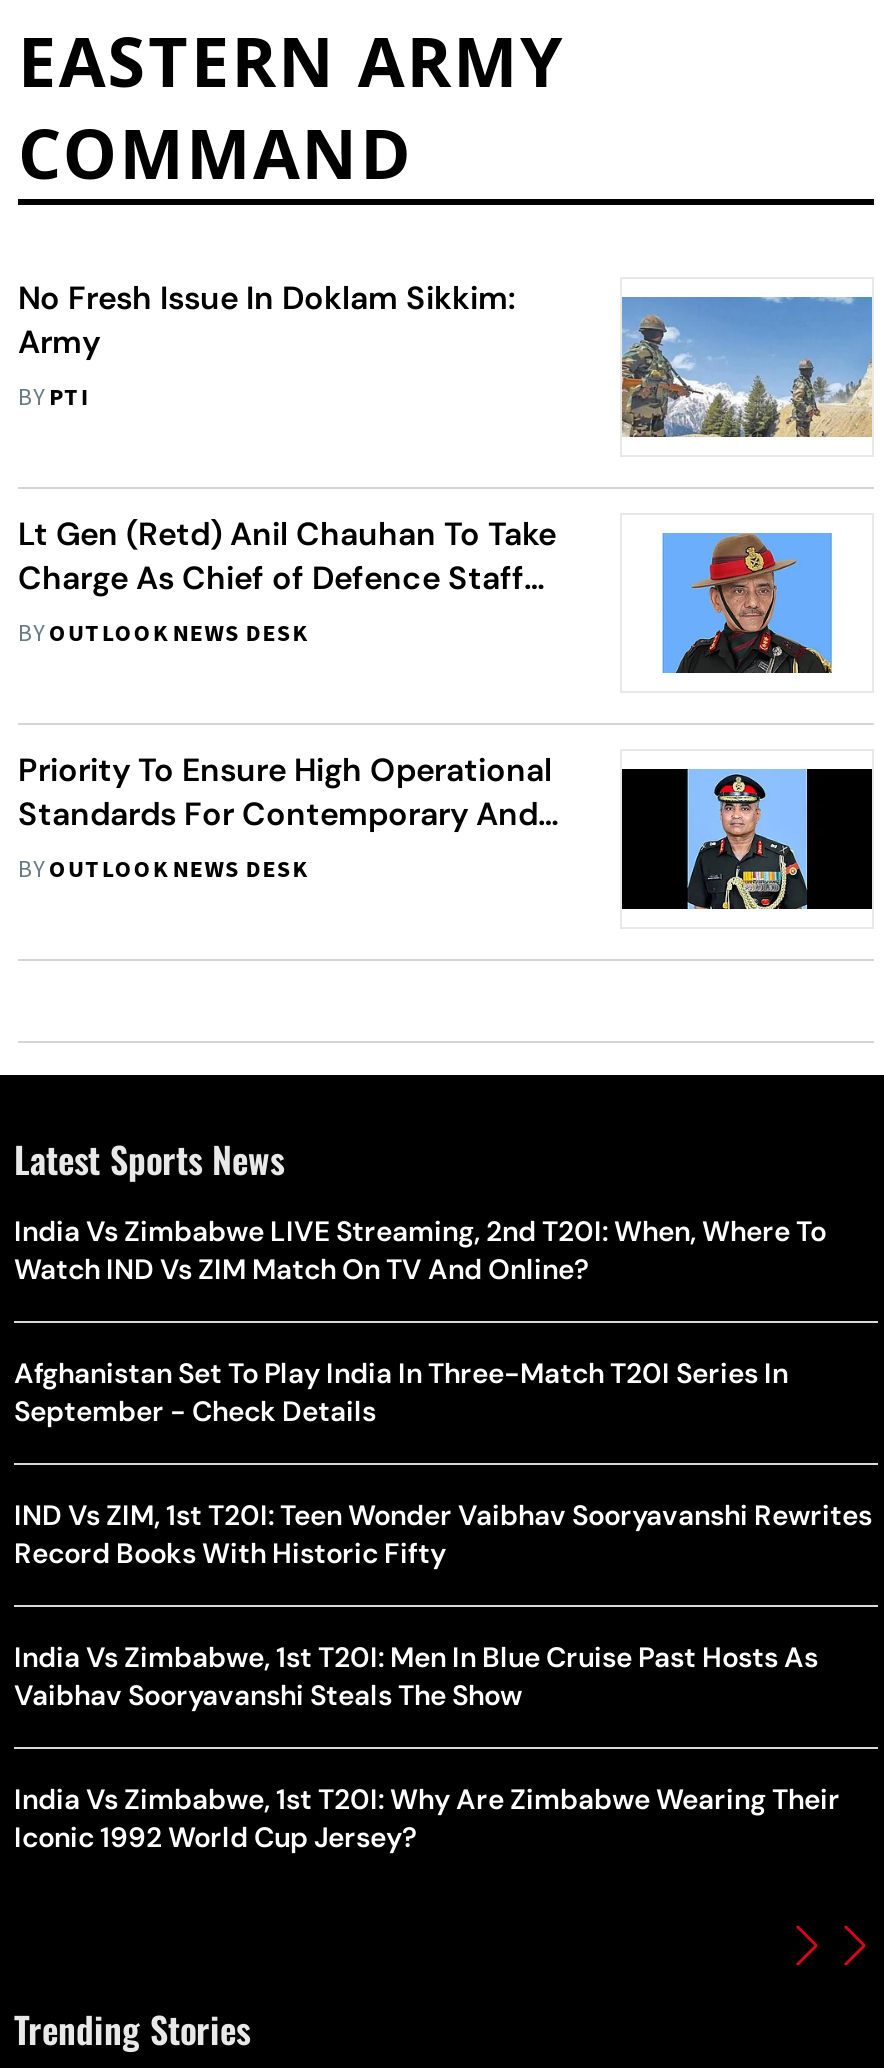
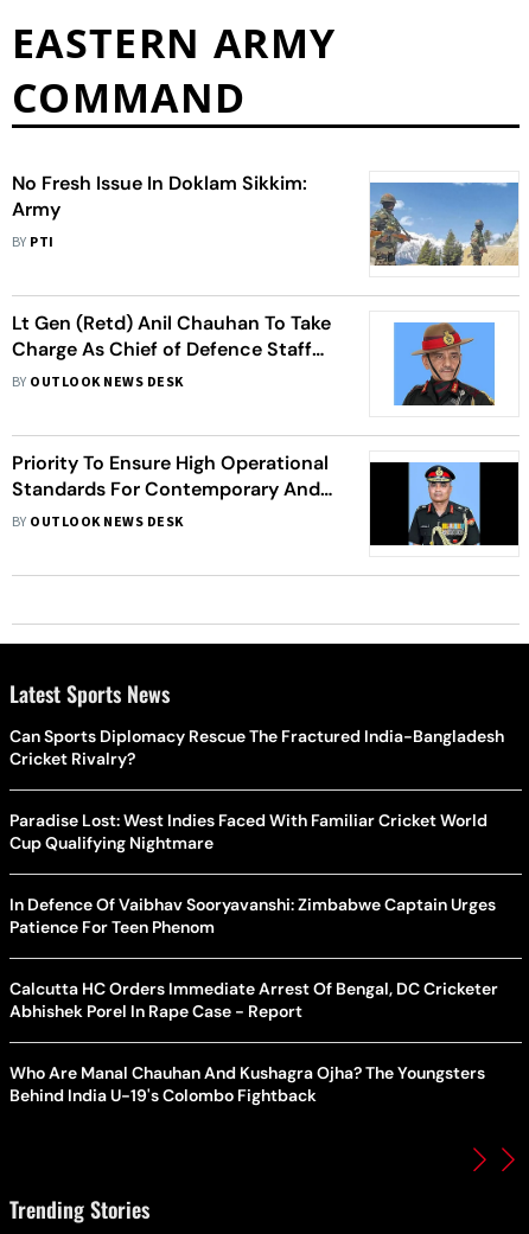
- India Vs Zimbabwe LIVE Streaming, 2nd T20I: When, Where To
- Watch IND Vs ZIM Match On TV And Online?
+ Can Sports Diplomacy Rescue The Fractured India-Bangladesh
+ Cricket Rivalry?

- Afghanistan Set To Play India In Three-Match T20I Series In
- September - Check Details
+ Paradise Lost: West Indies Faced With Familiar Cricket World
+ Cup Qualifying Nightmare

- IND Vs ZIM, 1st T20I: Teen Wonder Vaibhav Sooryavanshi Rewrites
- Record Books With Historic Fifty
+ In Defence Of Vaibhav Sooryavanshi: Zimbabwe Captain Urges
+ Patience For Teen Phenom

- India Vs Zimbabwe, 1st T20I: Men In Blue Cruise Past Hosts As
- Vaibhav Sooryavanshi Steals The Show
+ Calcutta HC Orders Immediate Arrest Of Bengal, DC Cricketer
+ Abhishek Porel In Rape Case - Report

- India Vs Zimbabwe, 1st T20I: Why Are Zimbabwe Wearing Their
- Iconic 1992 World Cup Jersey?
+ Who Are Manal Chauhan And Kushagra Ojha? The Youngsters
+ Behind India U-19's Colombo Fightback
